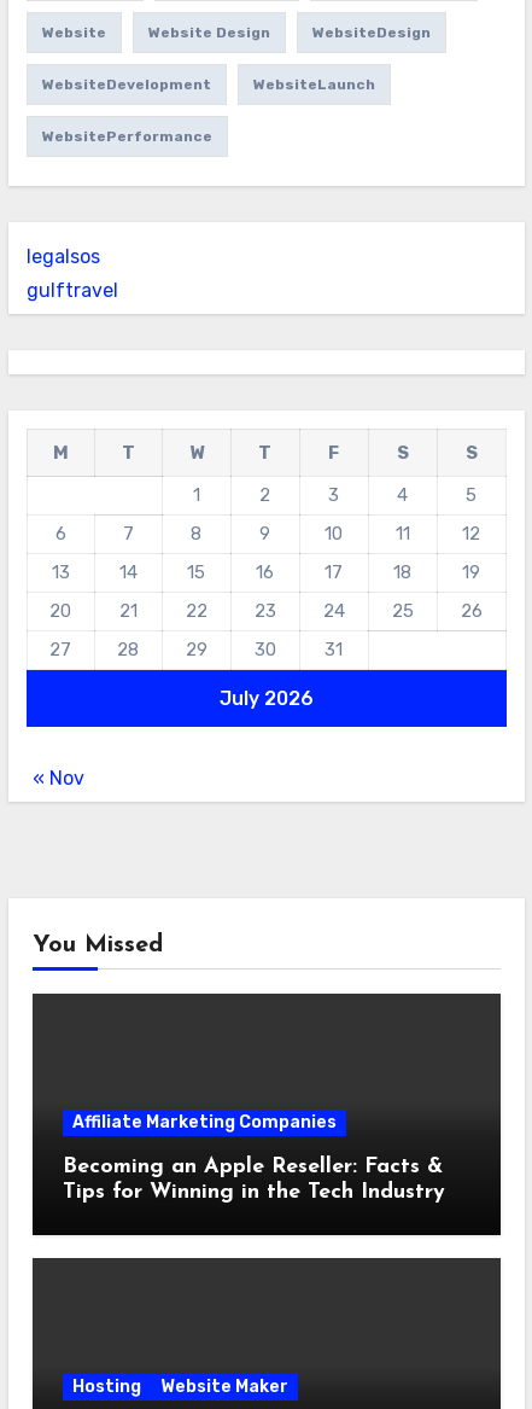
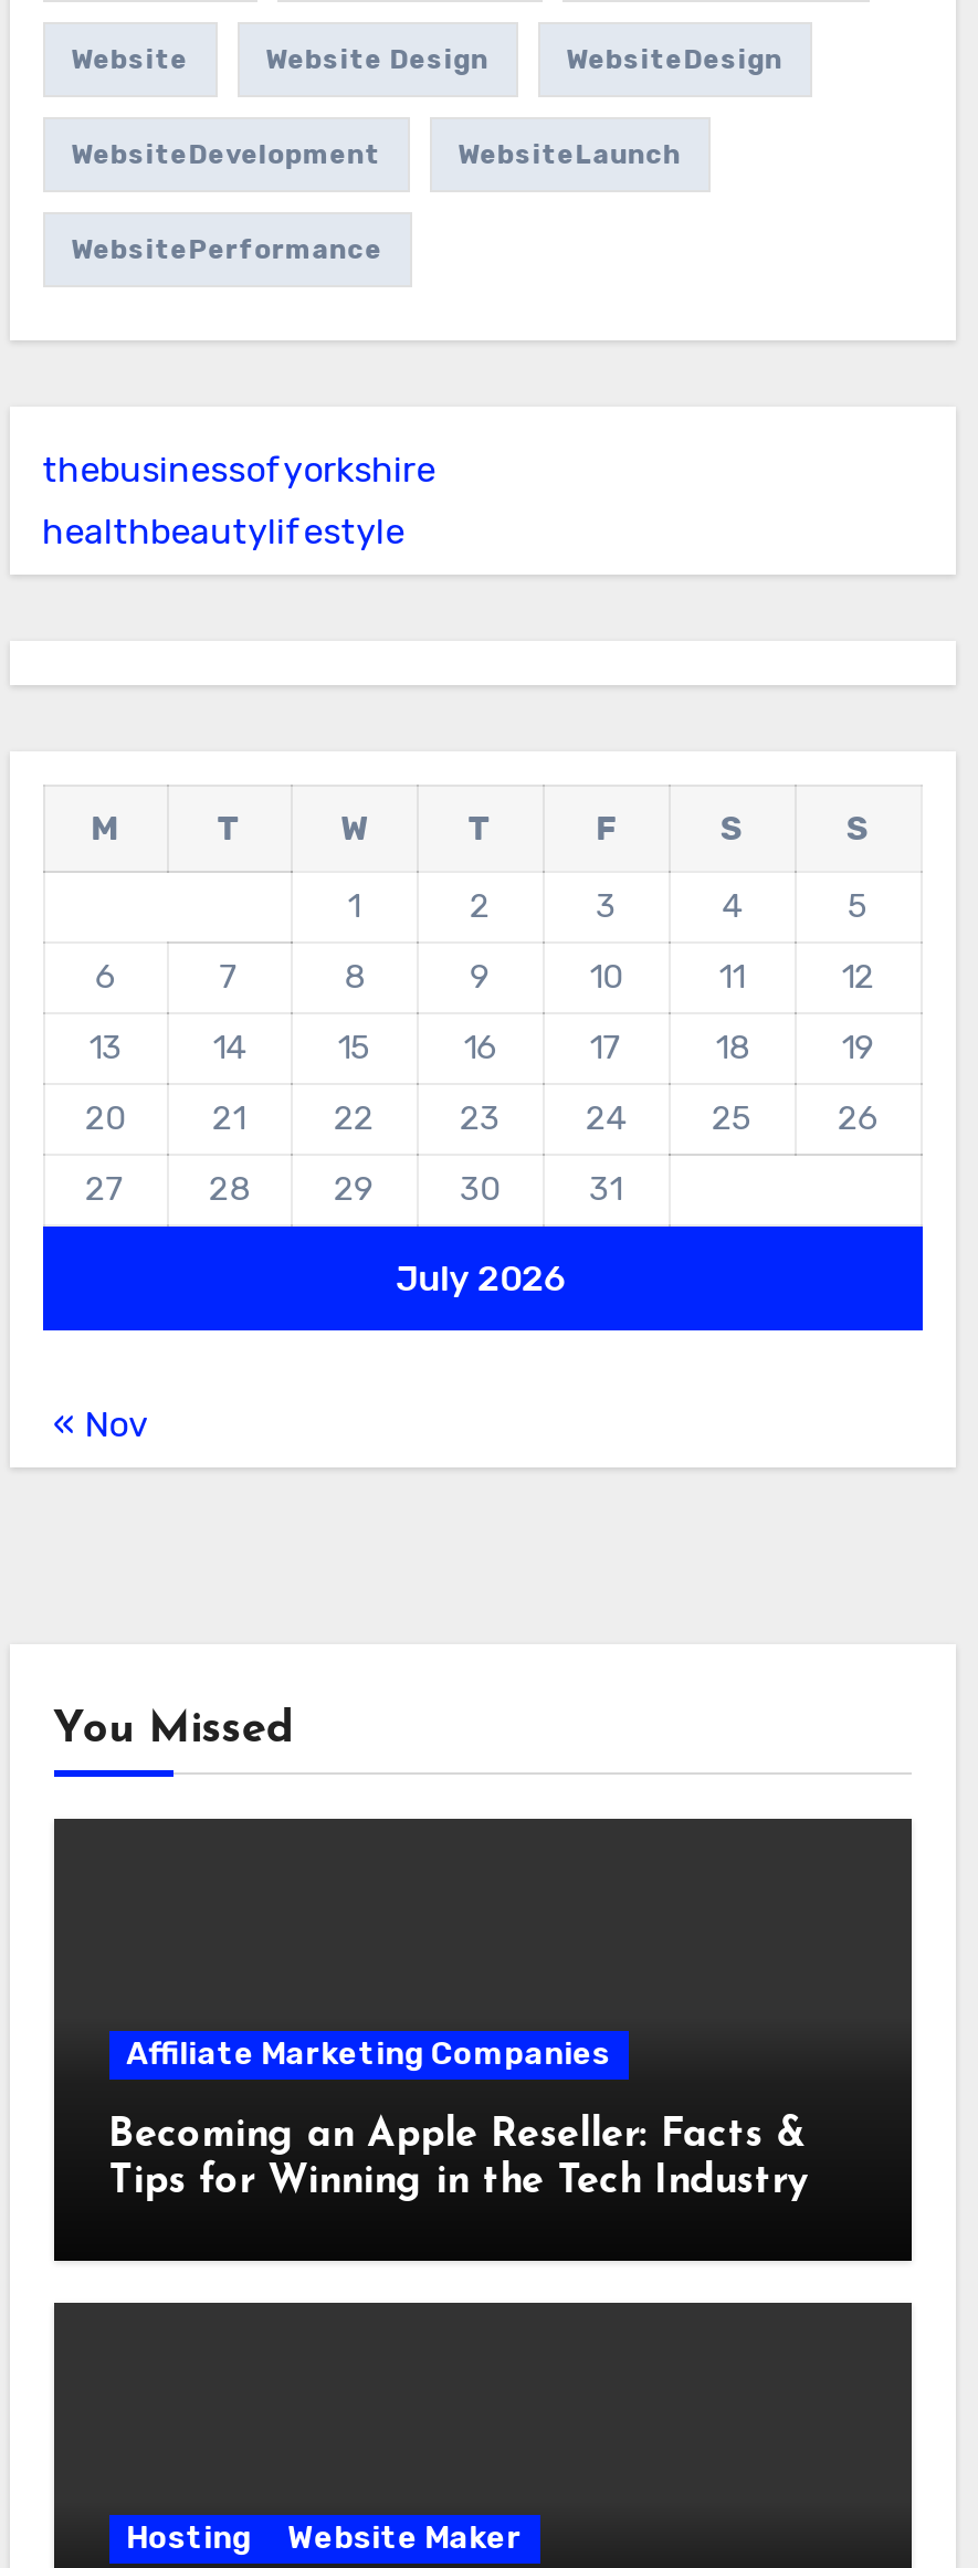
- legalsos
+ thebusinessofyorkshire

- gulftravel
+ healthbeautylifestyle
